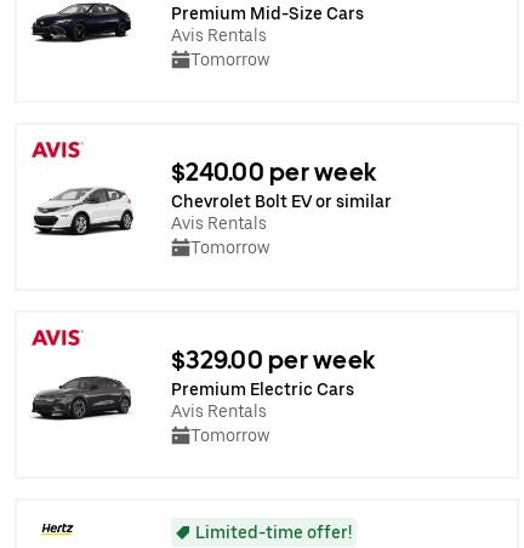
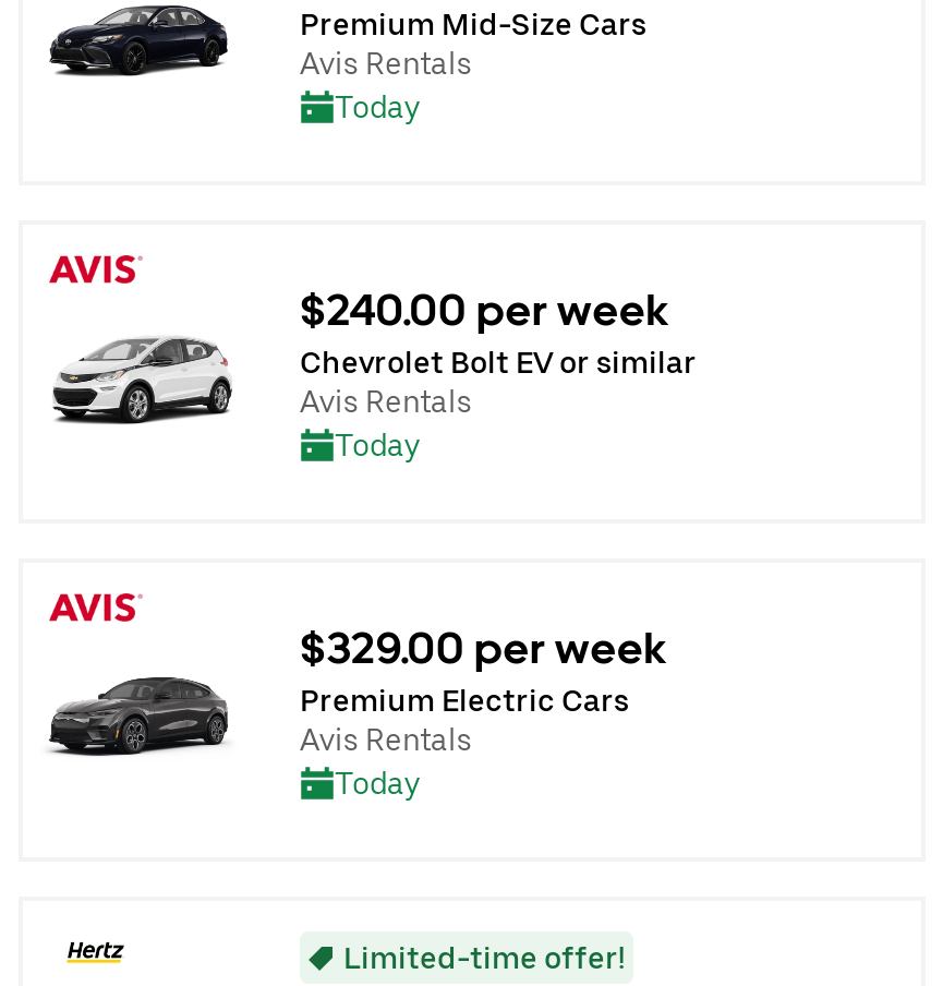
- Tomorrow
+ Today

- Tomorrow
+ Today

- Tomorrow
+ Today
